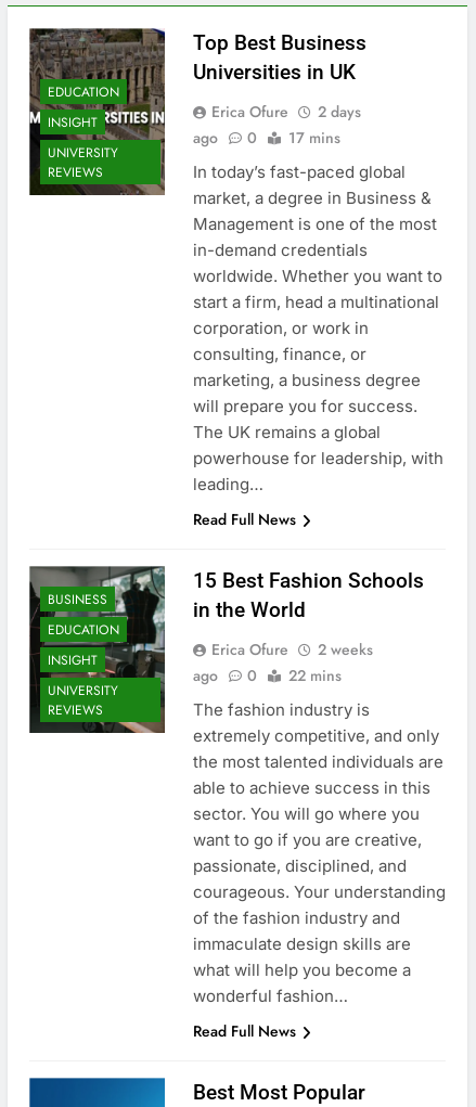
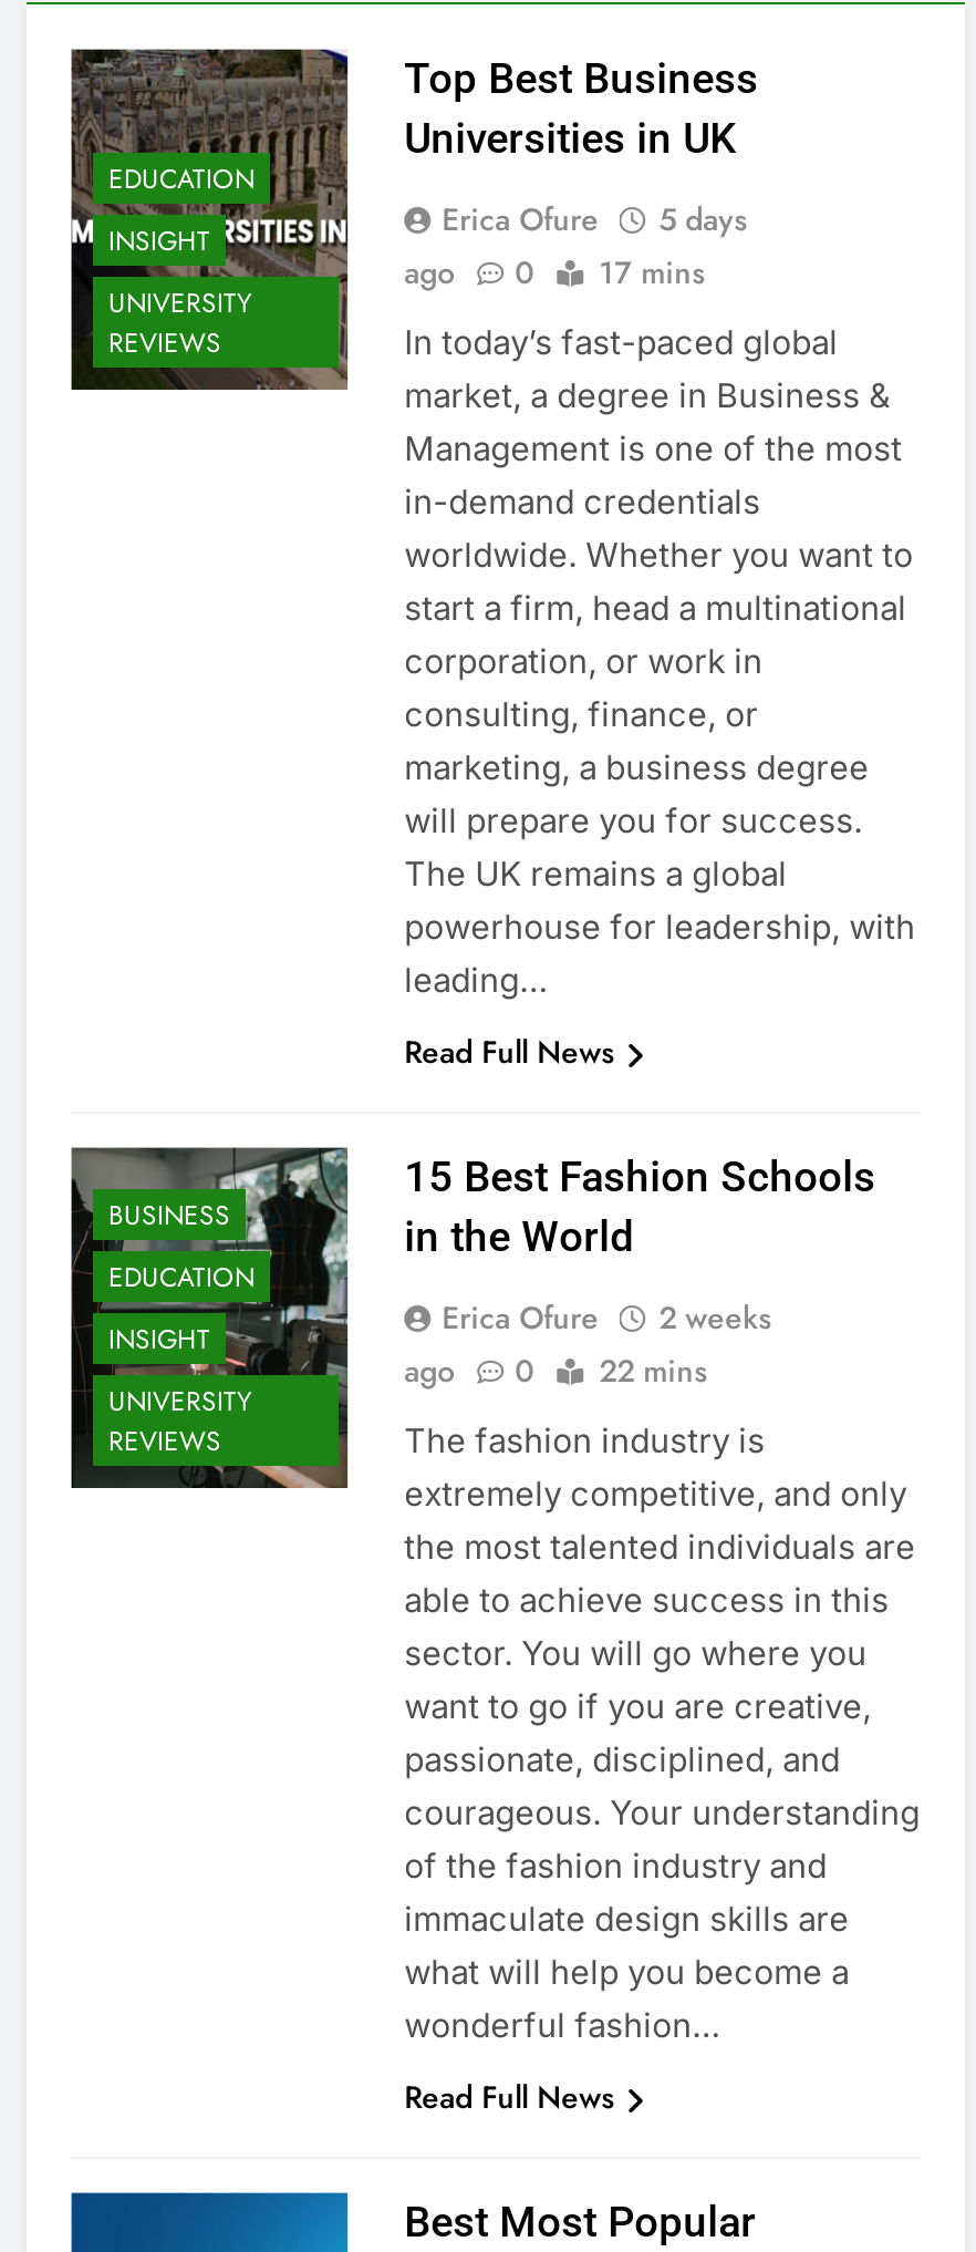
- Erica Ofure 2 days
+ Erica Ofure 5 days
